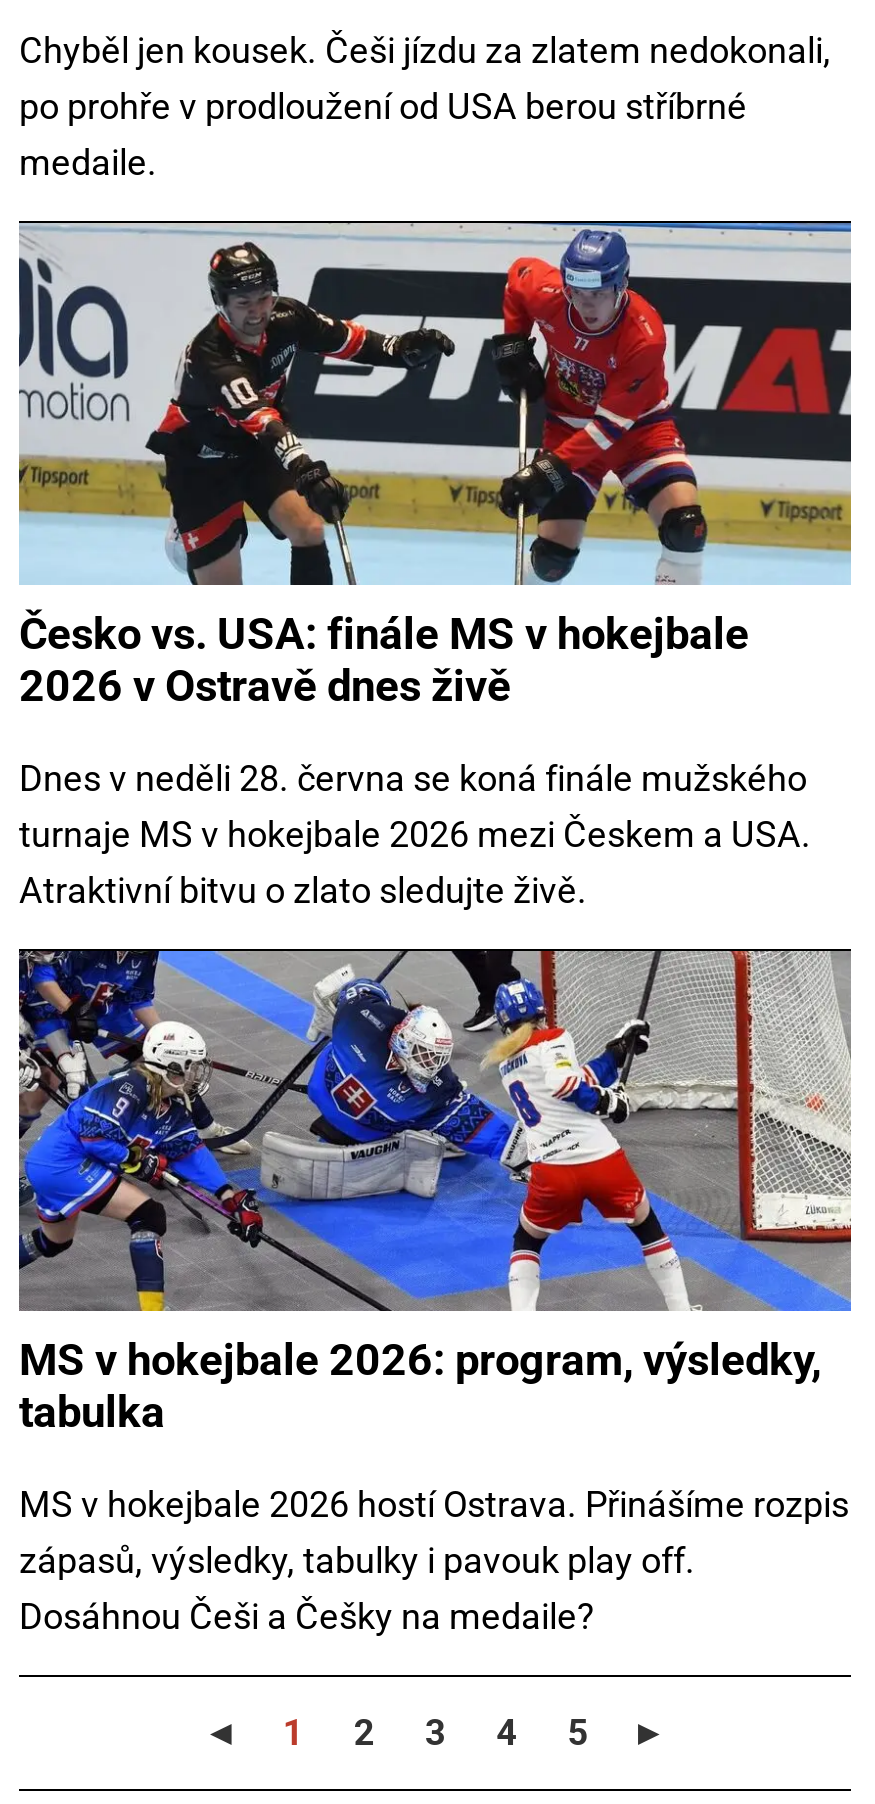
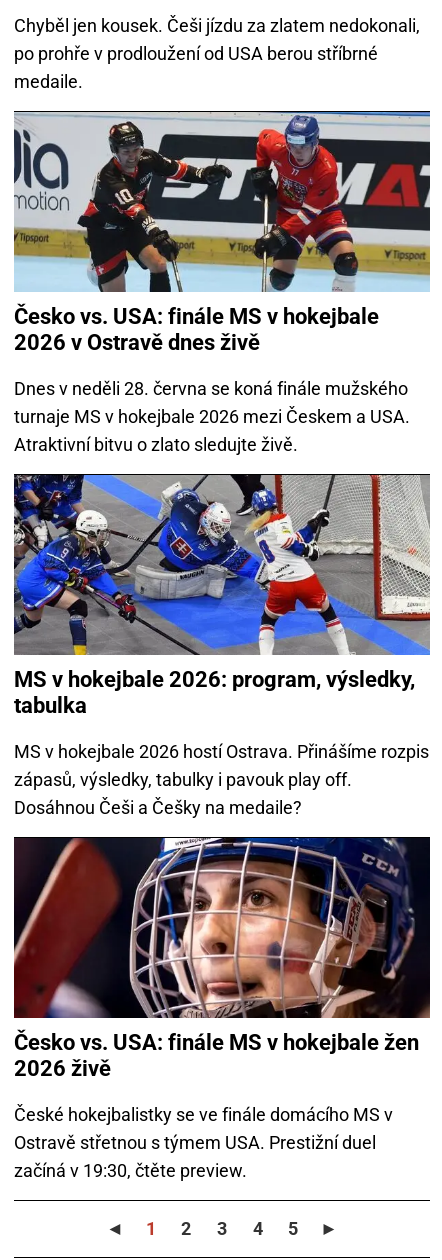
+ [image]
+ Česko vs. USA: finále MS v hokejbale žen
+ 2026 živě
+ České hokejbalistky se ve finále domácího MS v
+ Ostravě střetnou s týmem USA. Prestižní duel
+ začíná v 19:30, čtěte preview.
